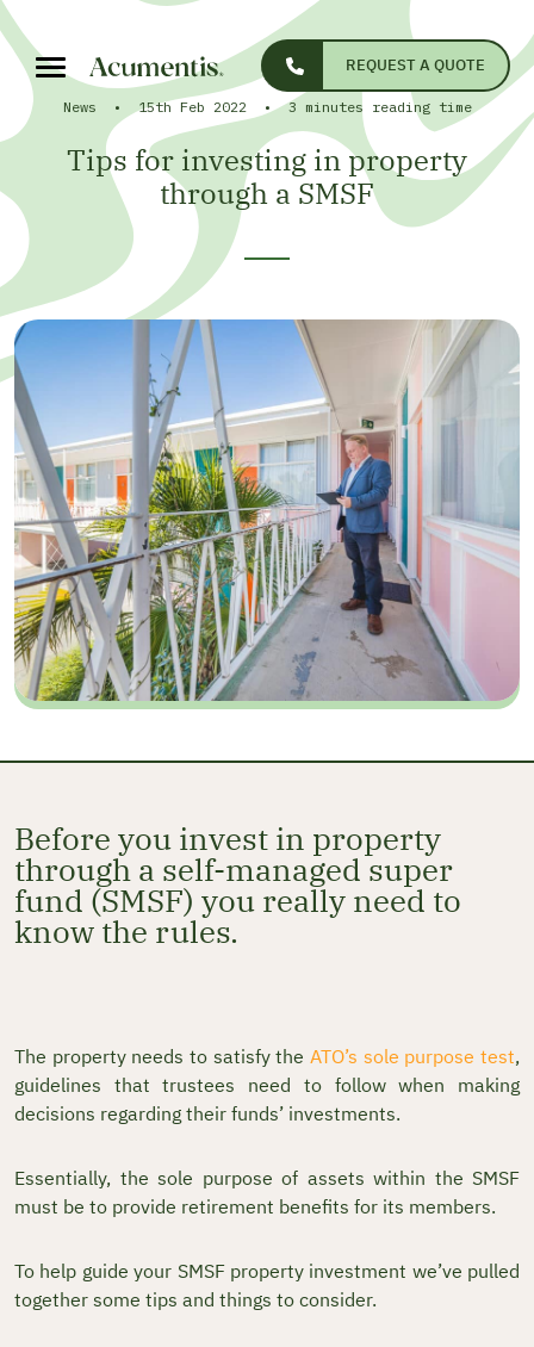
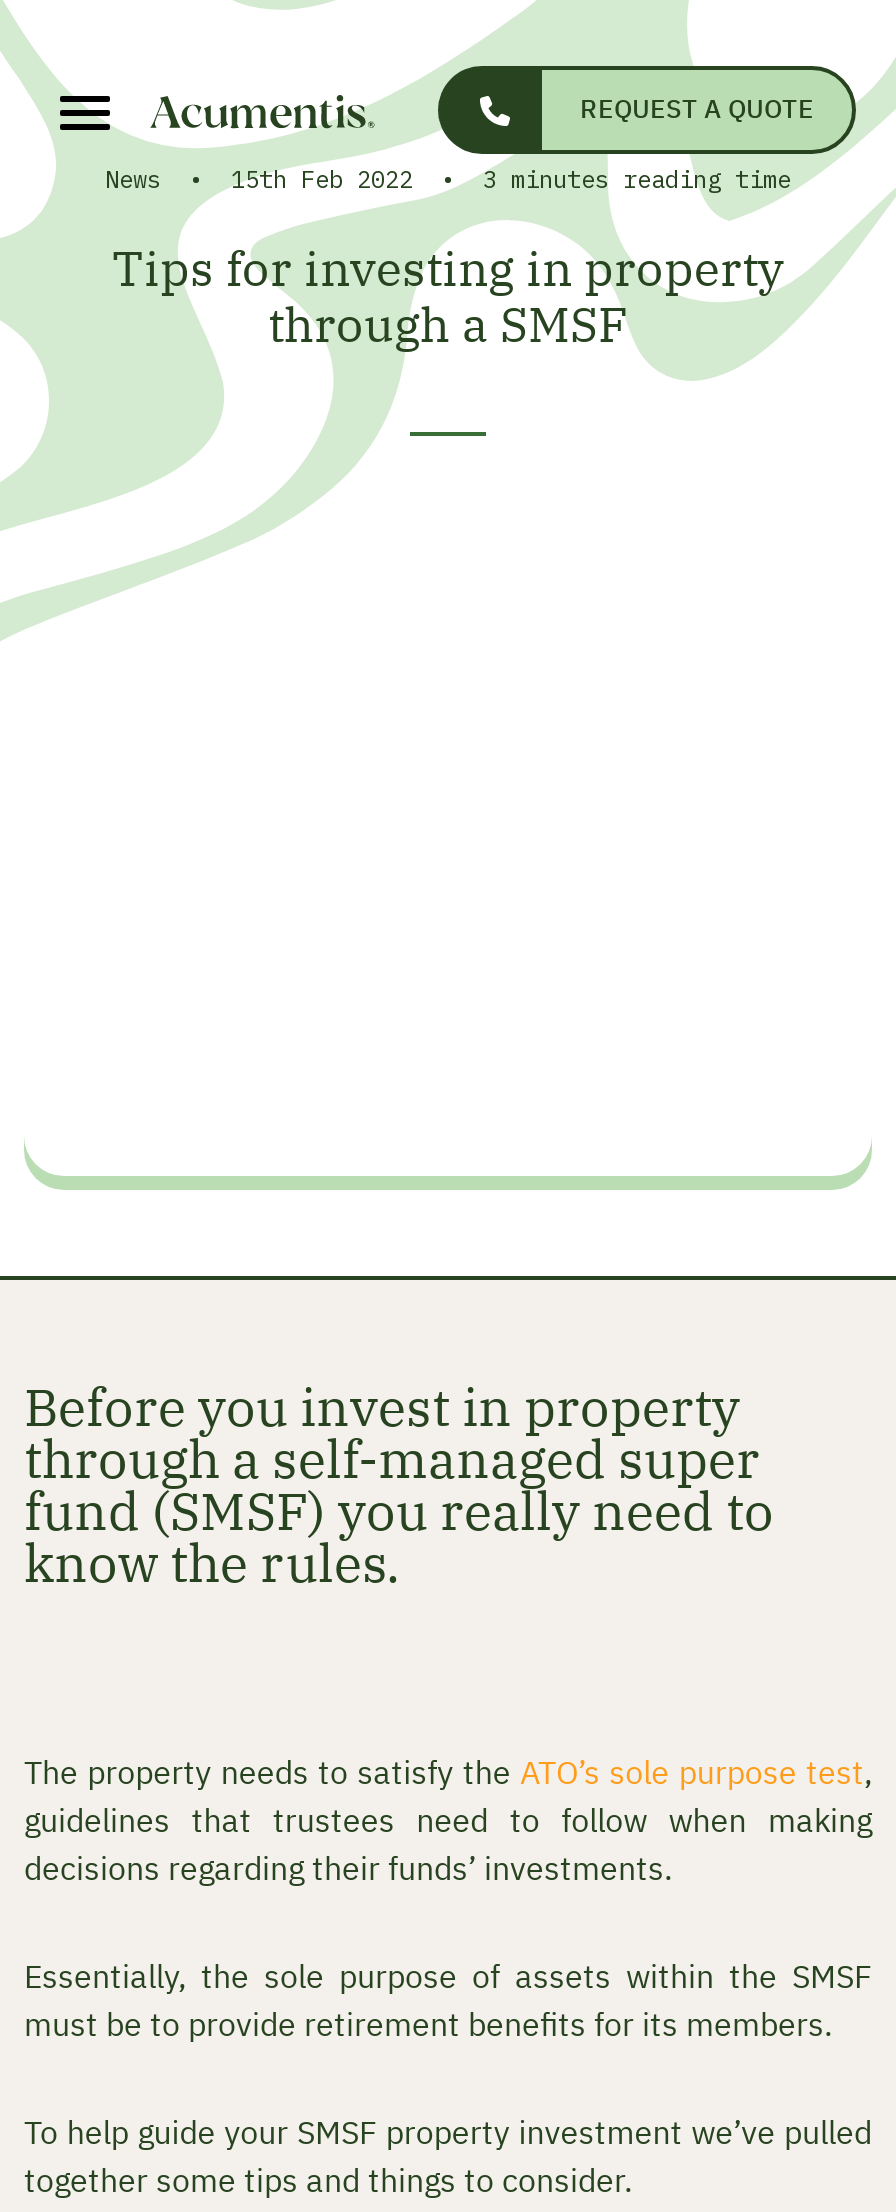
- [image]
